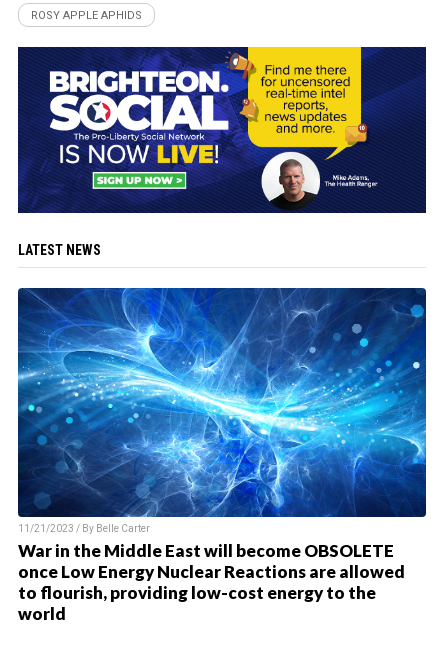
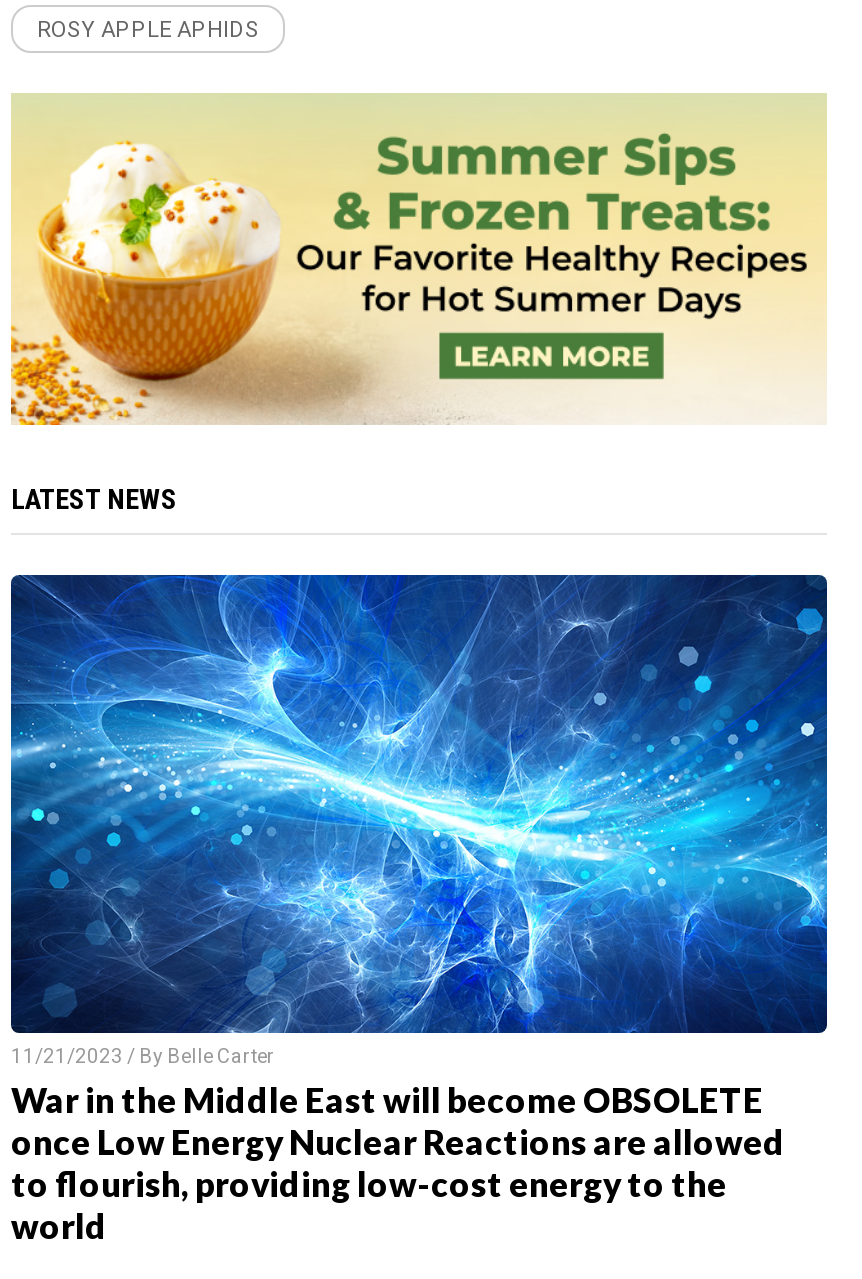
- [image]
+ [image]
